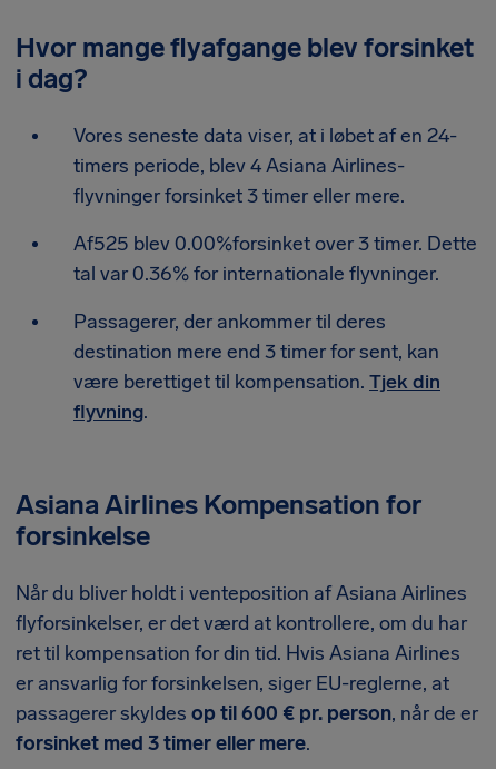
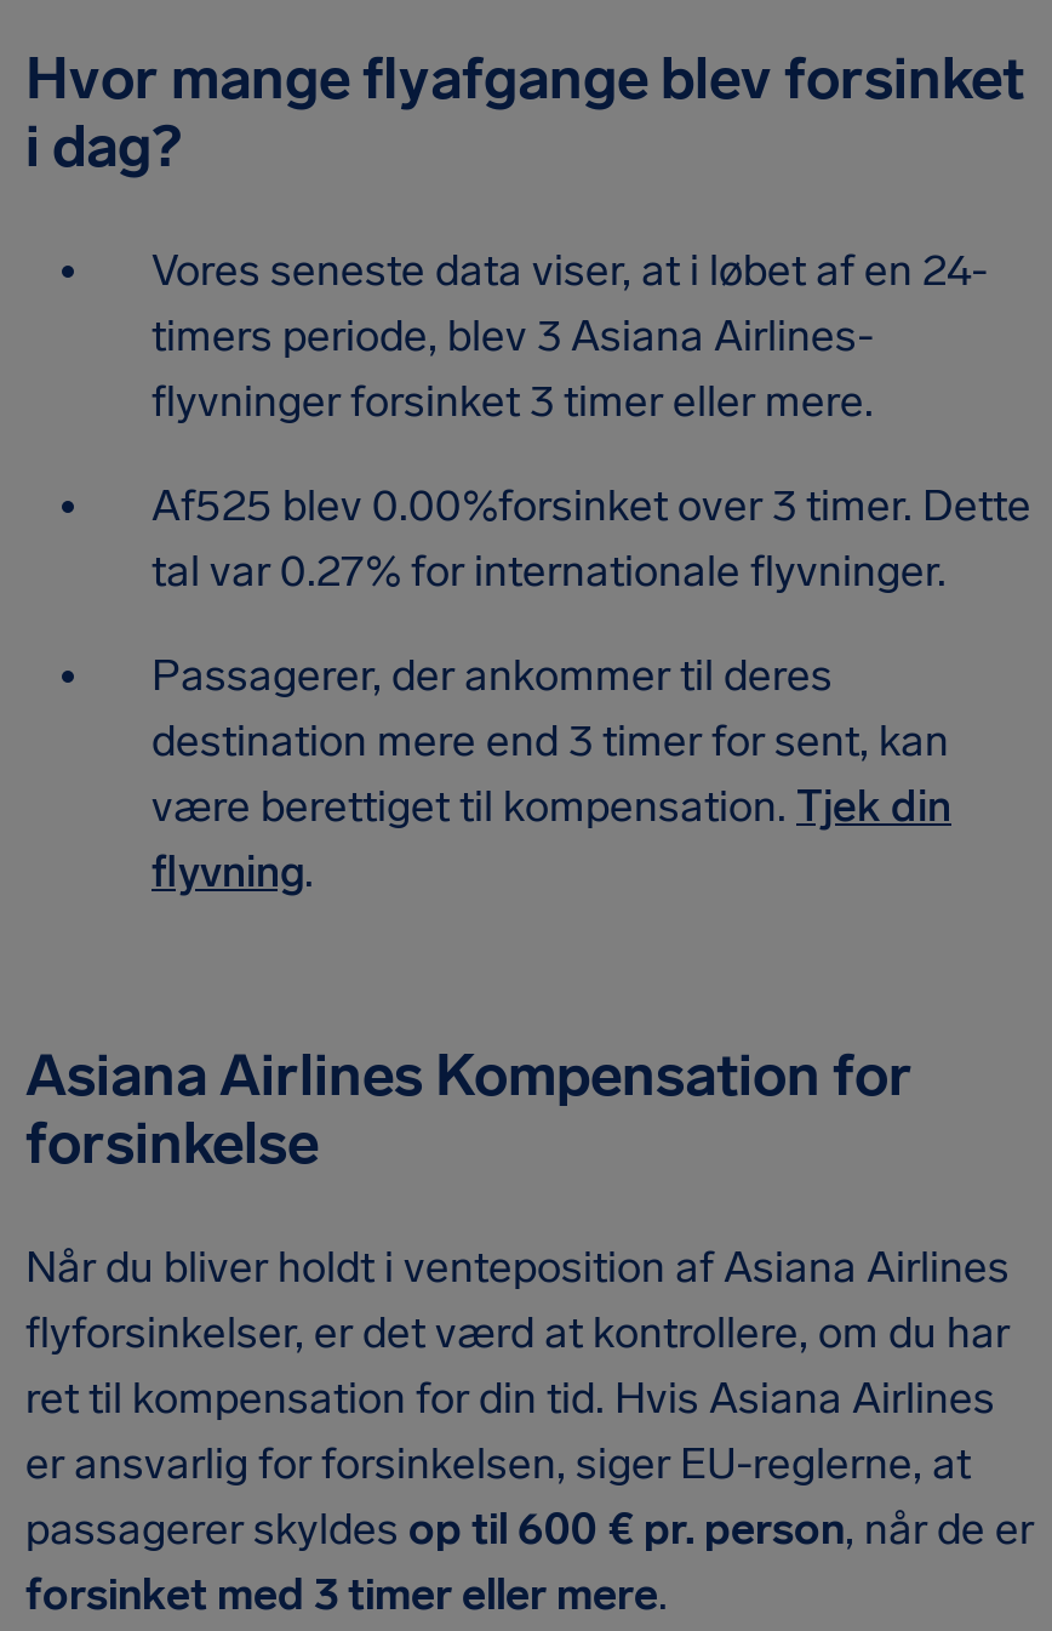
- timers periode, blev 4 Asiana Airlines-
+ timers periode, blev 3 Asiana Airlines-

- tal var 0.36% for internationale flyvninger.
+ tal var 0.27% for internationale flyvninger.
